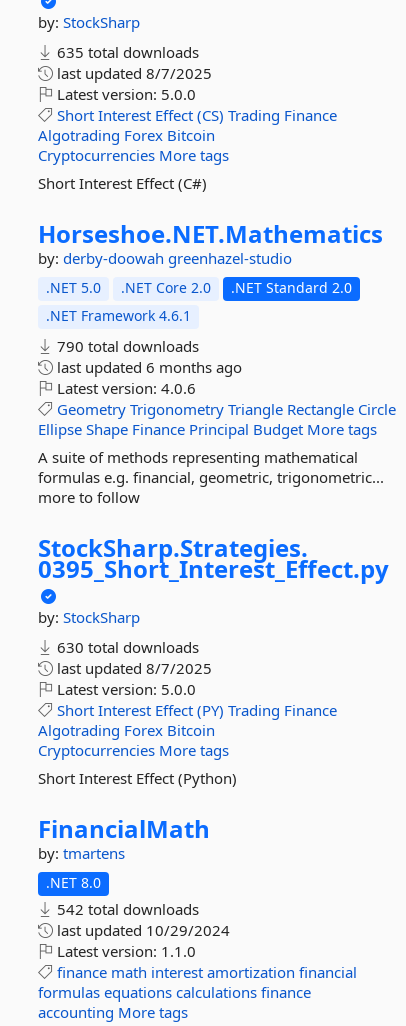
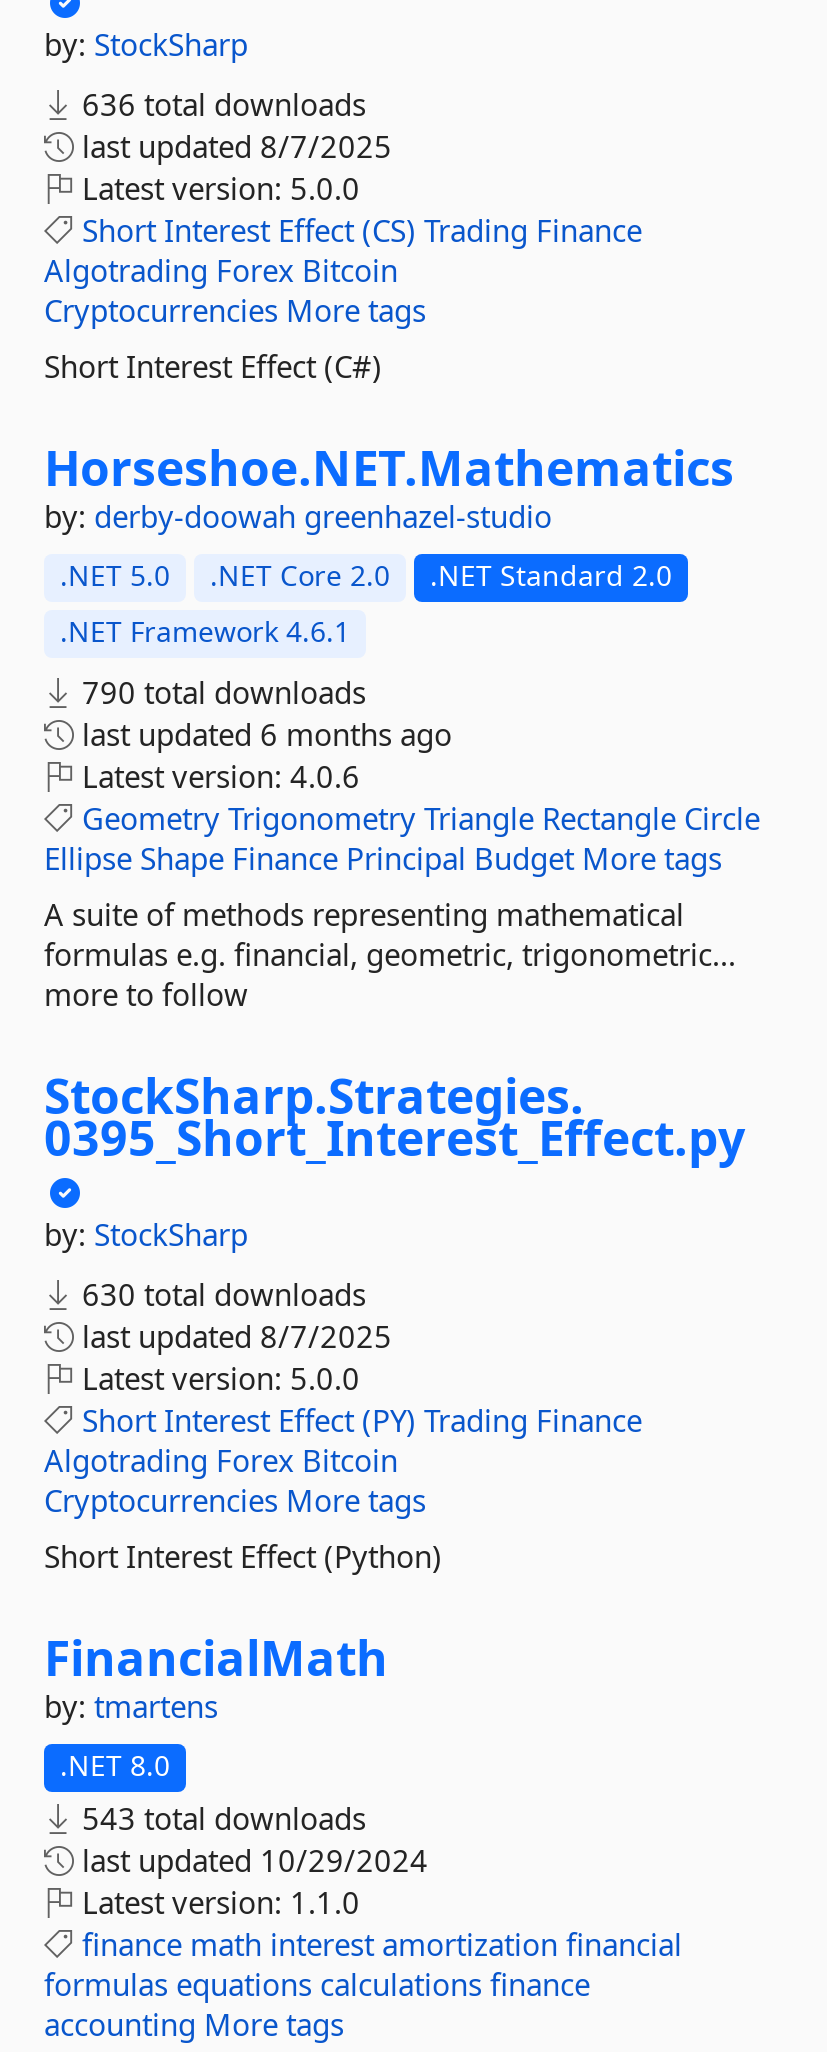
- 635 total downloads
+ 636 total downloads

- 542 total downloads
+ 543 total downloads
